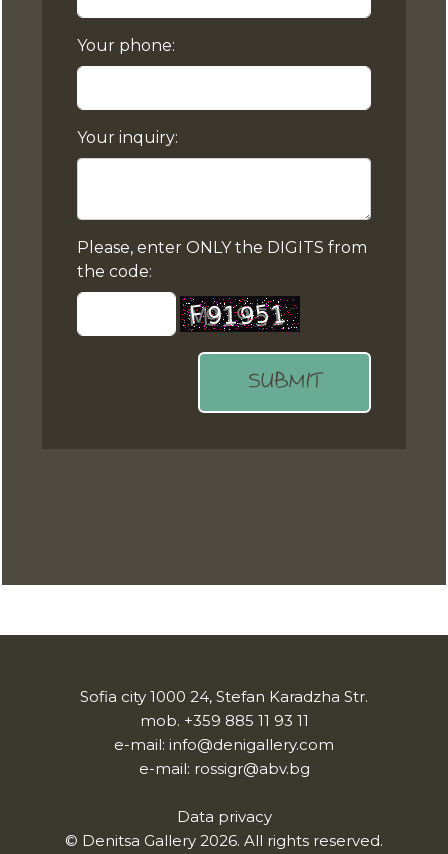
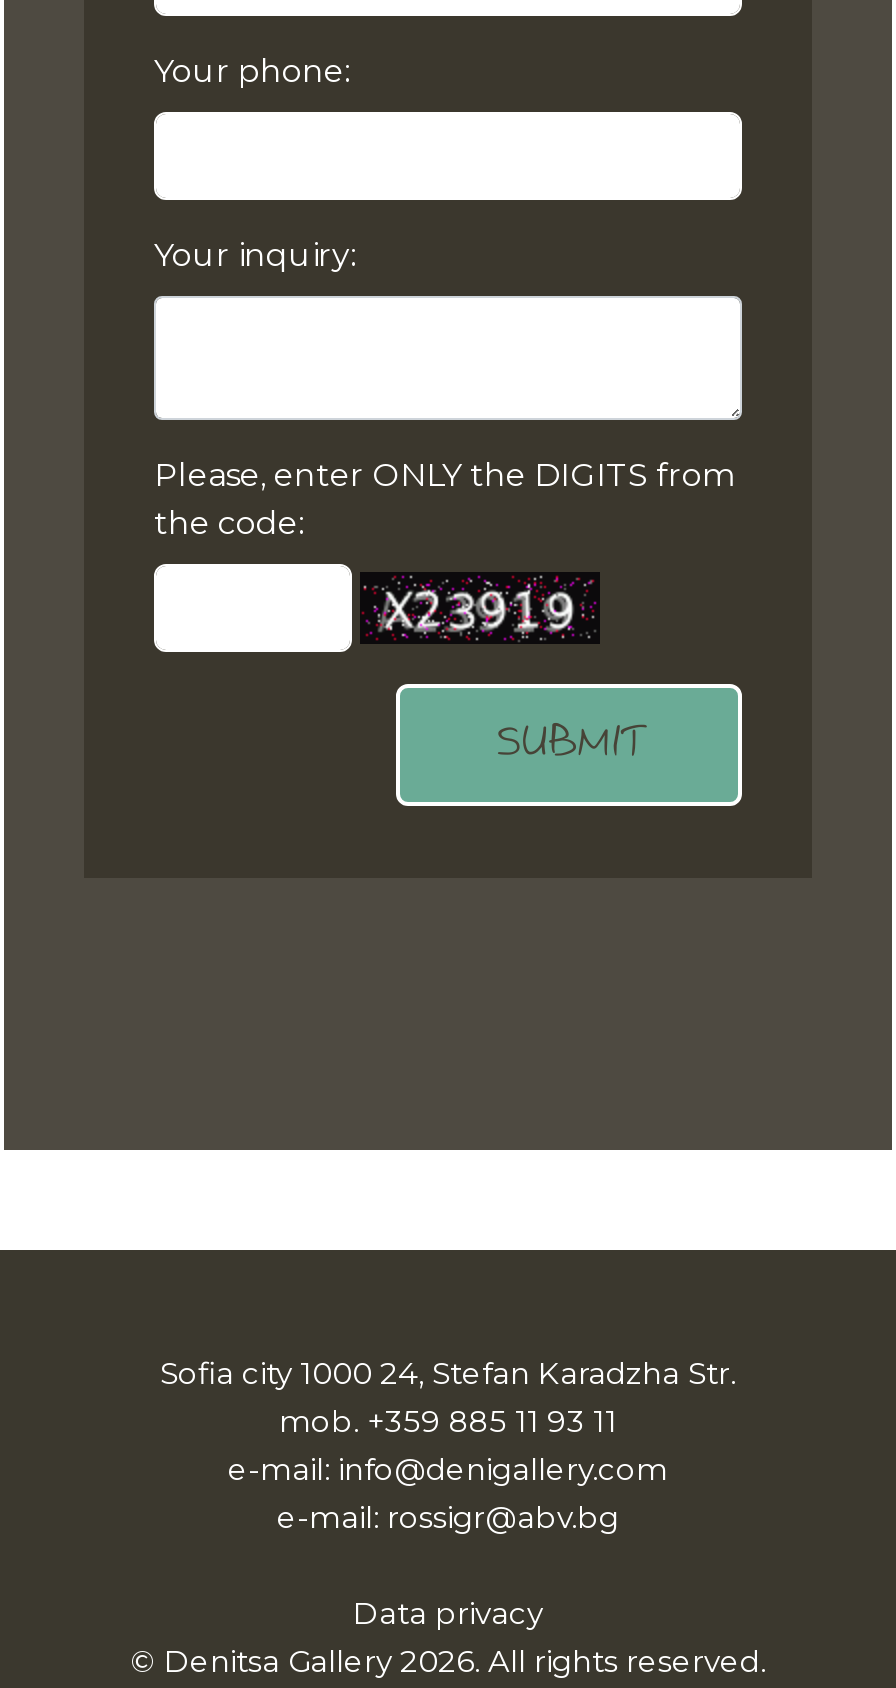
- [image]
+ [image]
